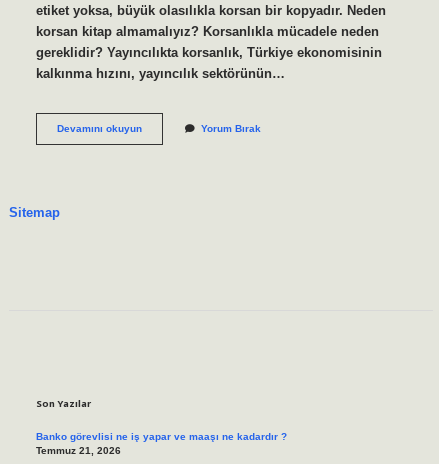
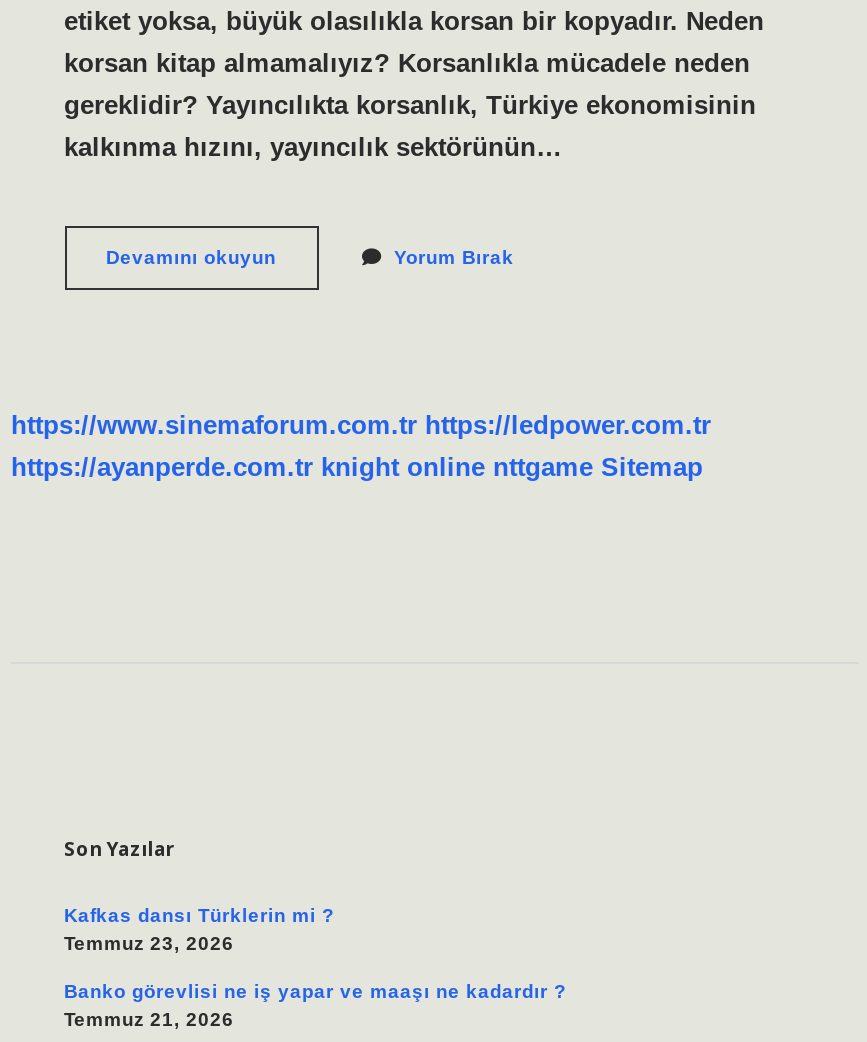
- Sitemap
+ https://www.sinemaforum.com.tr https://ledpower.com.tr
+ https://ayanperde.com.tr knight online nttgame Sitemap

+ Kafkas dansı Türklerin mi ?
+ Temmuz 23, 2026
